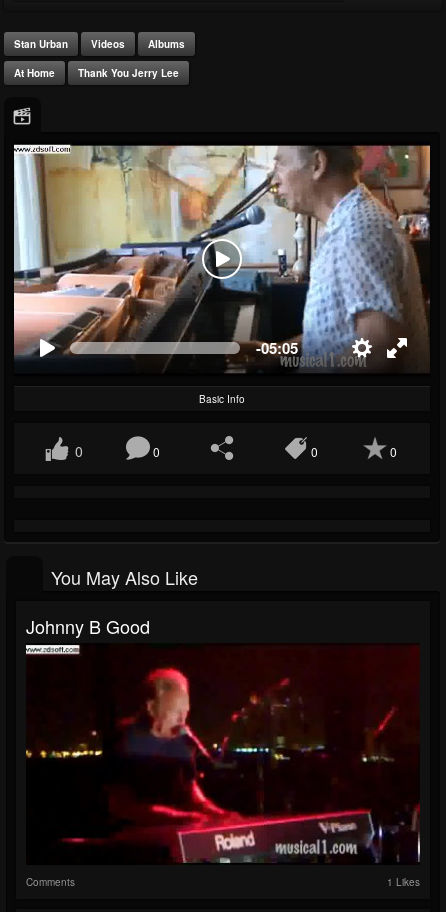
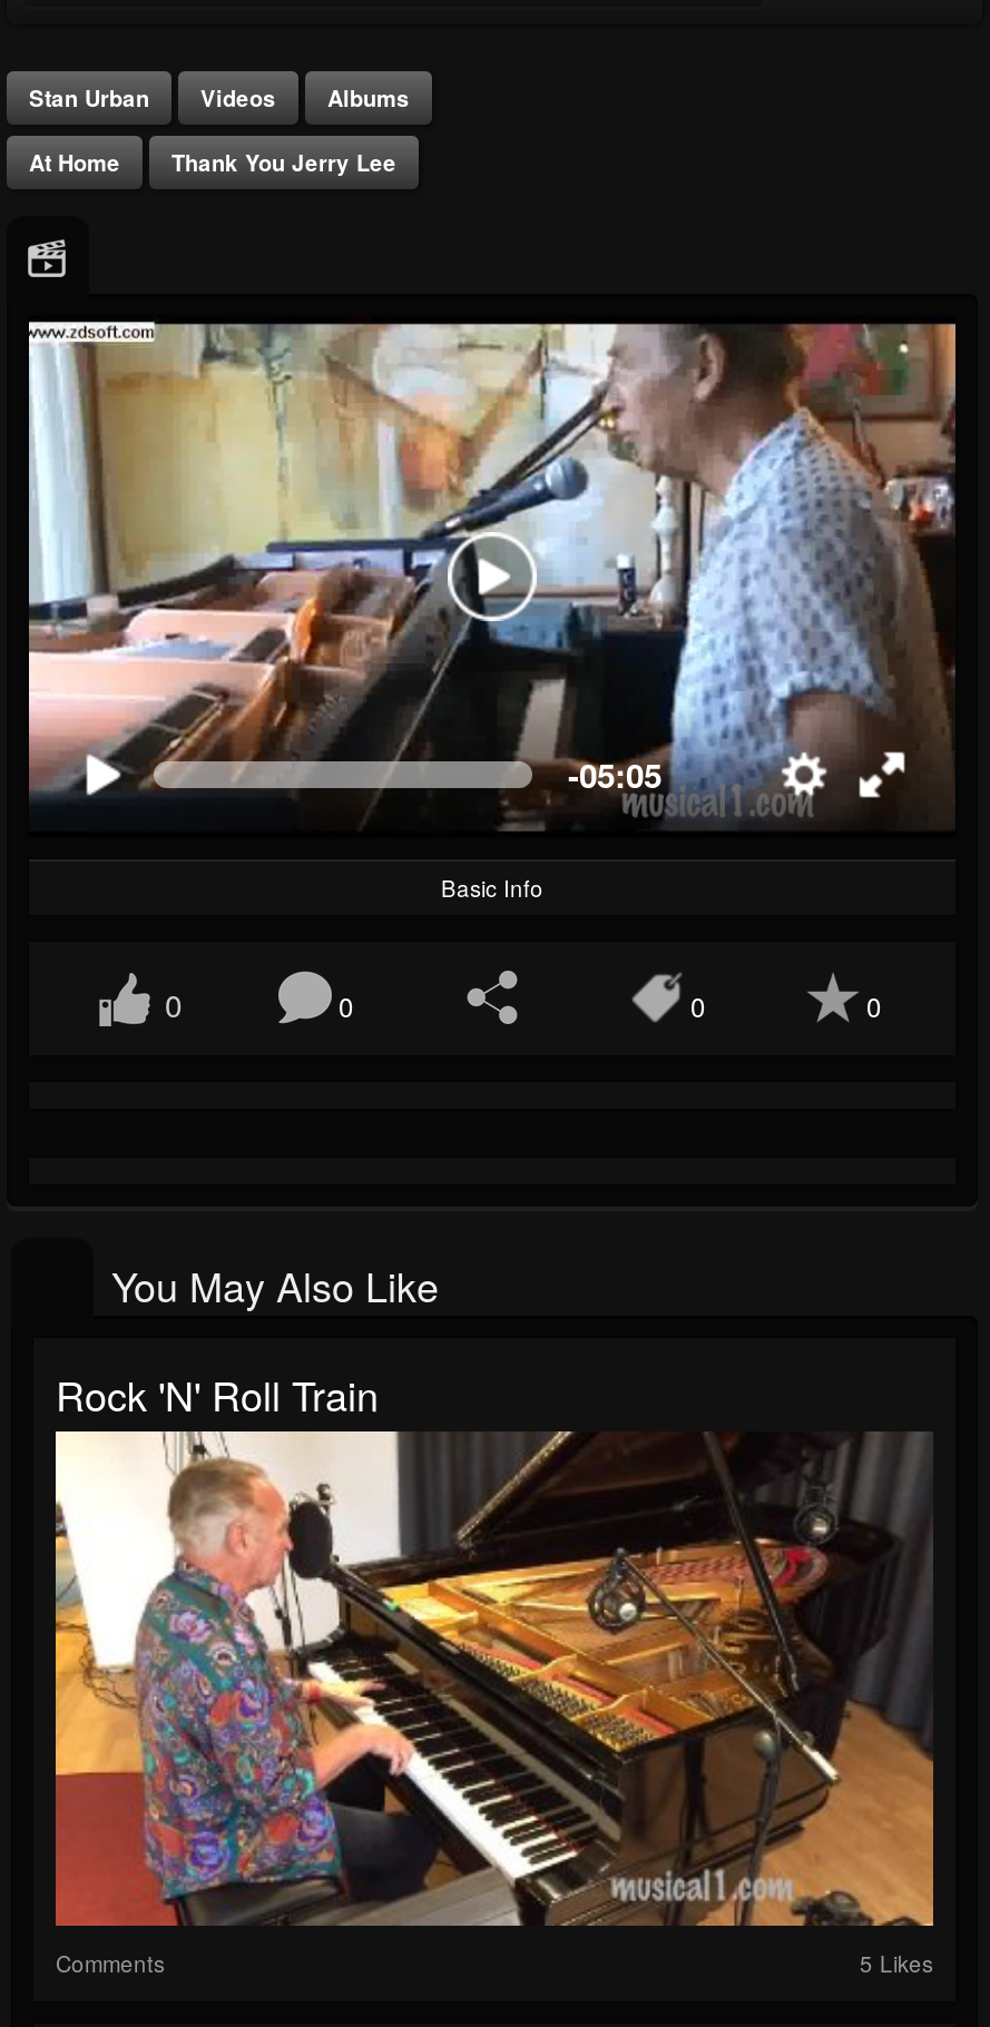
- Johnny B Good
+ Rock 'n' Roll Train

- [image]
- 1 Likes
+ [image]
+ 5 Likes
